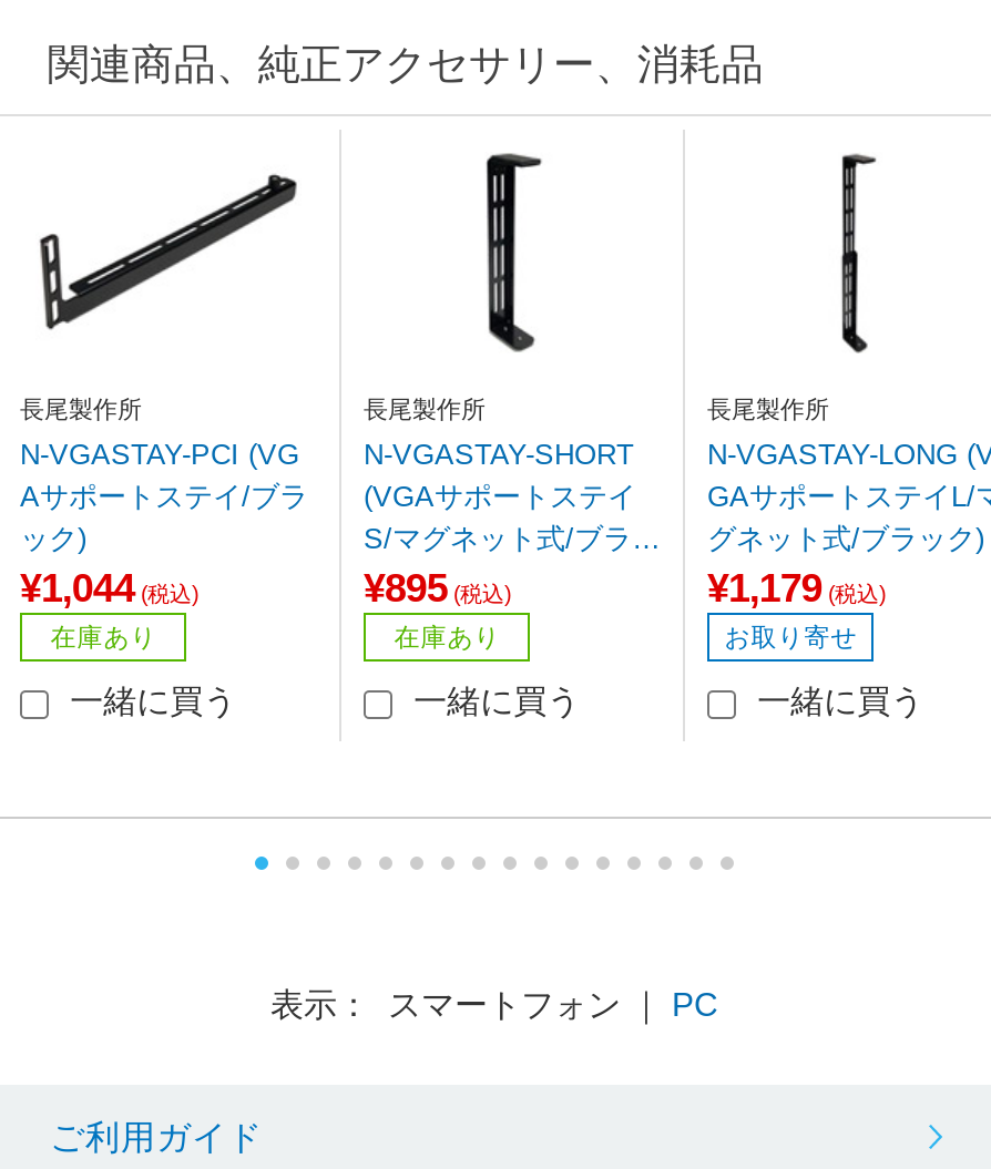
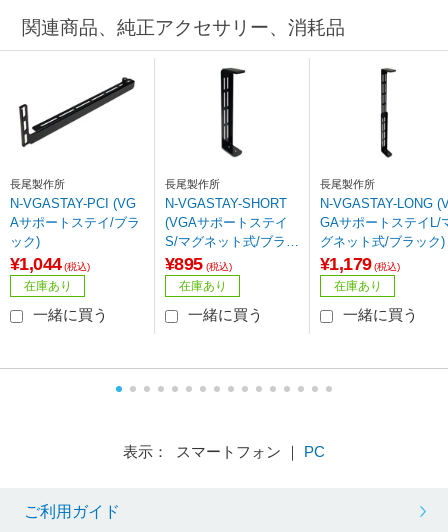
- お取り寄せ
+ 在庫あり
